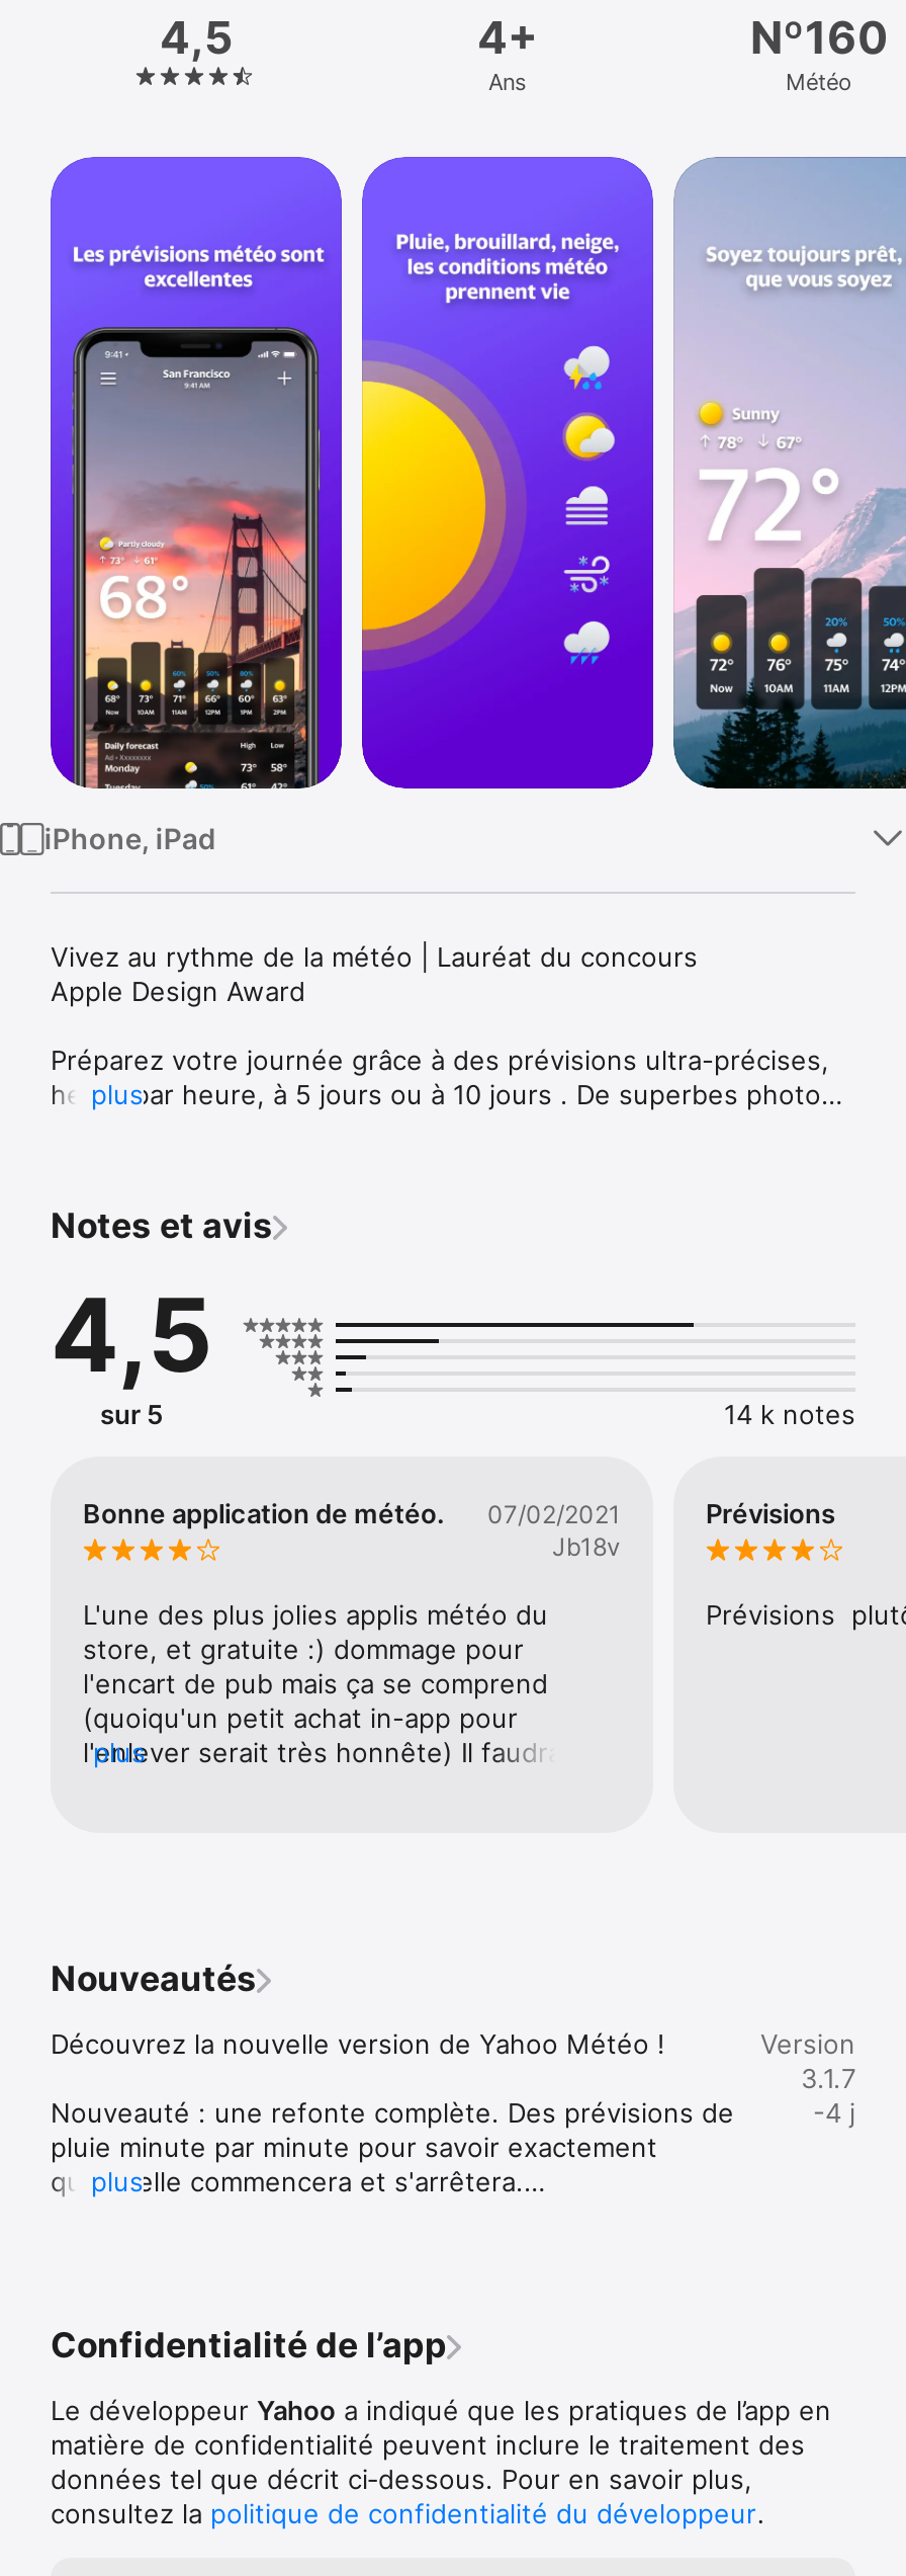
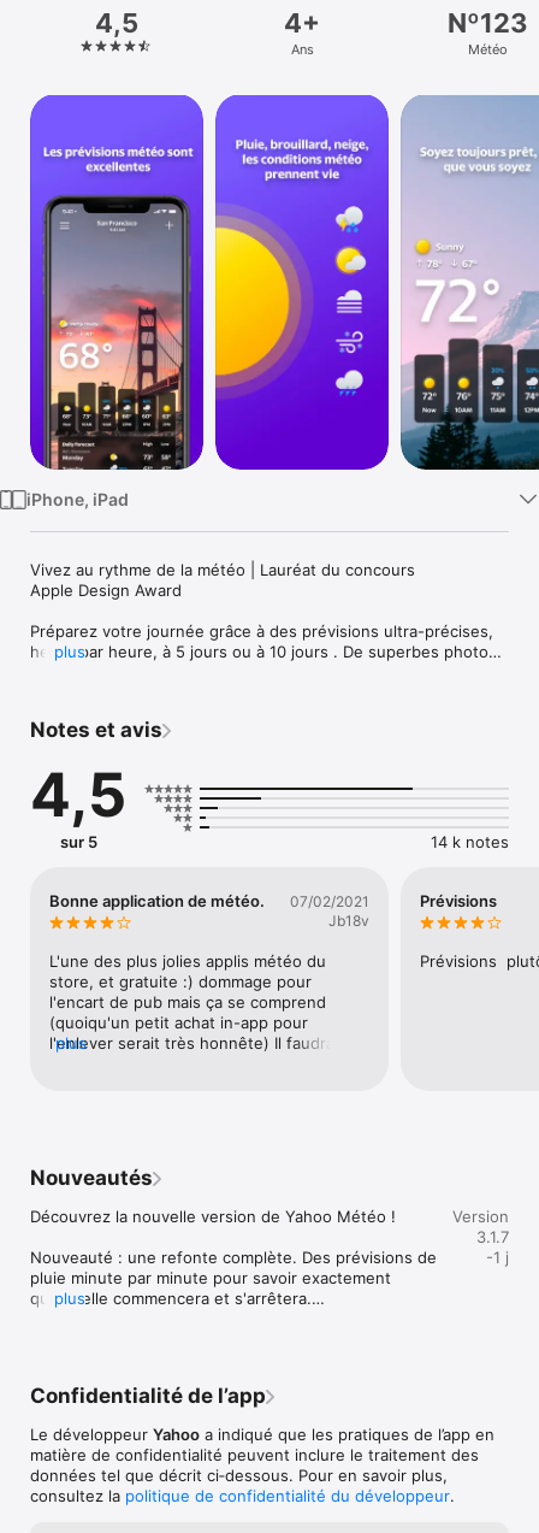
- Nº160
+ Nº123

- -4 j
+ -1 j
